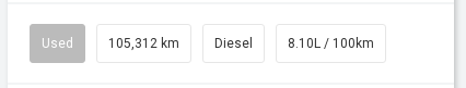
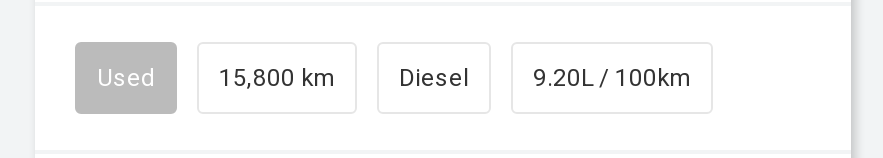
- 105,312 km
+ 15,800 km

- 8.10L / 100km
+ 9.20L / 100km
